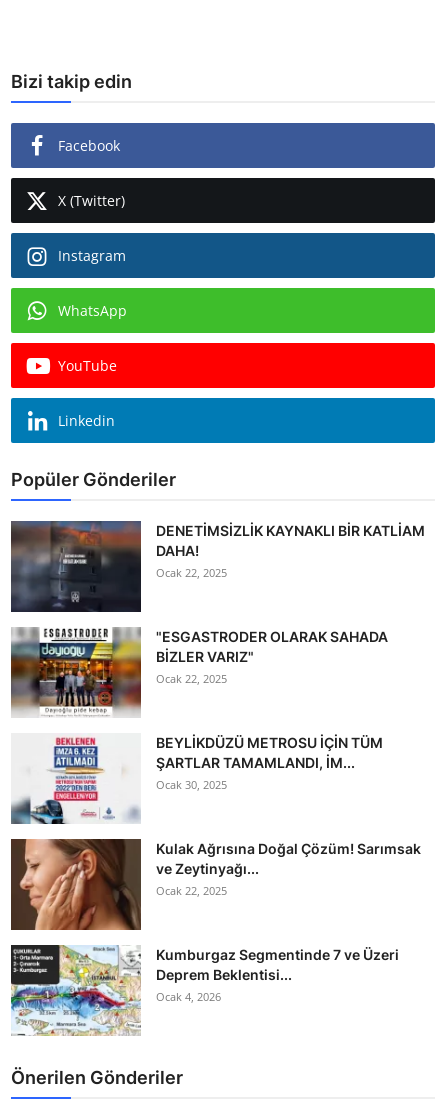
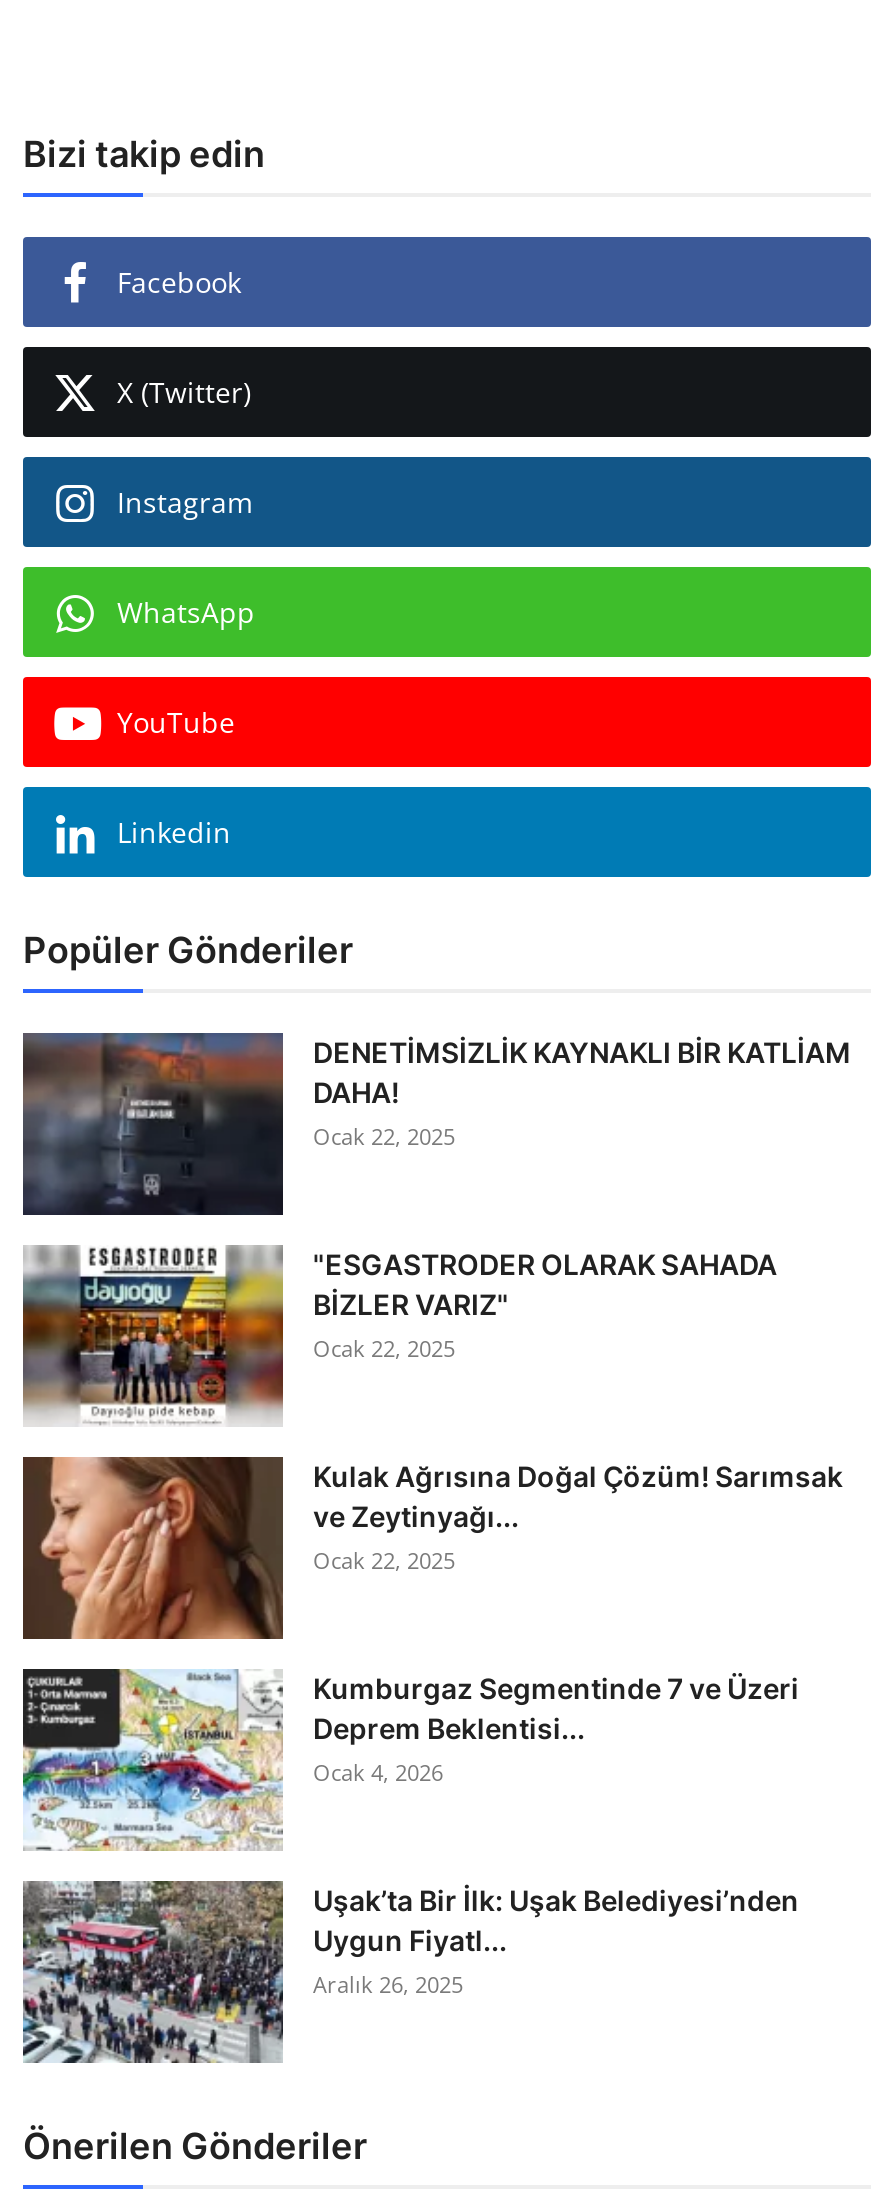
- [image]
- BEYLİKDÜZÜ METROSU İÇİN TÜM
- ŞARTLAR TAMAMLANDI, İM...
- Ocak 30, 2025

moved up: [image] | Kulak Ağrısına Doğal Çözüm! Sarımsak | ve Zeytinyağı... | Ocak 22, 2025 | Kumburgaz Segmentinde 7 ve Üzeri | Deprem Beklentisi... | Ocak 4, 2026

+ [image]
+ Uşak’ta Bir İlk: Uşak Belediyesi’nden
+ Uygun Fiyatl...
+ Aralık 26, 2025
